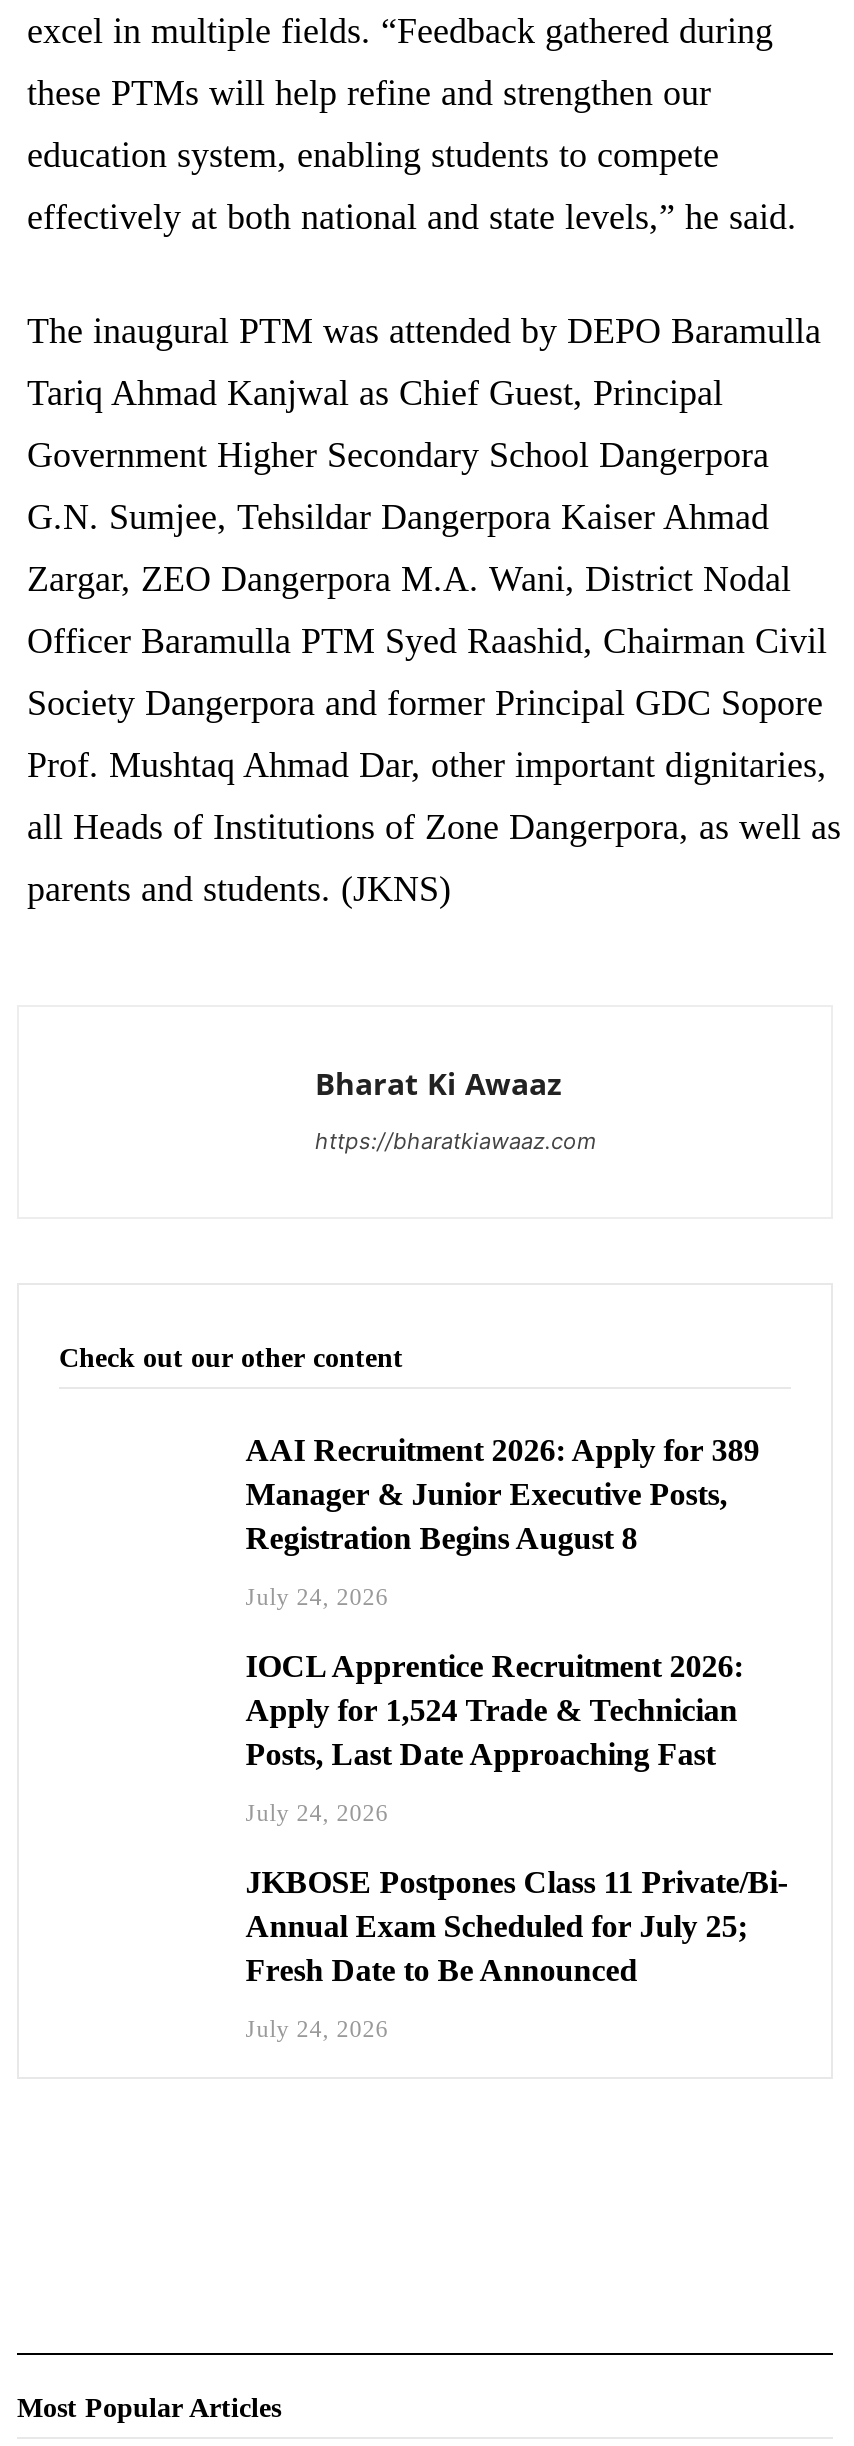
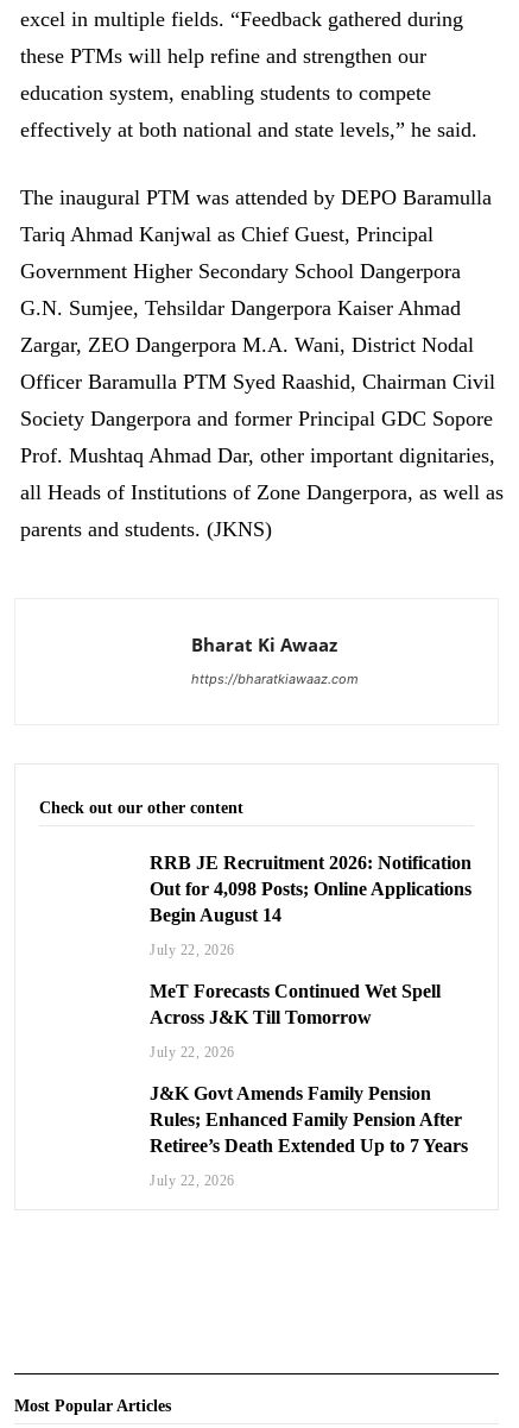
- AAI Recruitment 2026: Apply for 389
- Manager & Junior Executive Posts,
- Registration Begins August 8
+ RRB JE Recruitment 2026: Notification
+ Out for 4,098 Posts; Online Applications
+ Begin August 14

- July 24, 2026
+ July 22, 2026

- IOCL Apprentice Recruitment 2026:
- Apply for 1,524 Trade & Technician
- Posts, Last Date Approaching Fast
+ MeT Forecasts Continued Wet Spell
+ Across J&K Till Tomorrow

- July 24, 2026
+ July 22, 2026

- JKBOSE Postpones Class 11 Private/Bi-
- Annual Exam Scheduled for July 25;
- Fresh Date to Be Announced
+ J&K Govt Amends Family Pension
+ Rules; Enhanced Family Pension After
+ Retiree’s Death Extended Up to 7 Years

- July 24, 2026
+ July 22, 2026
